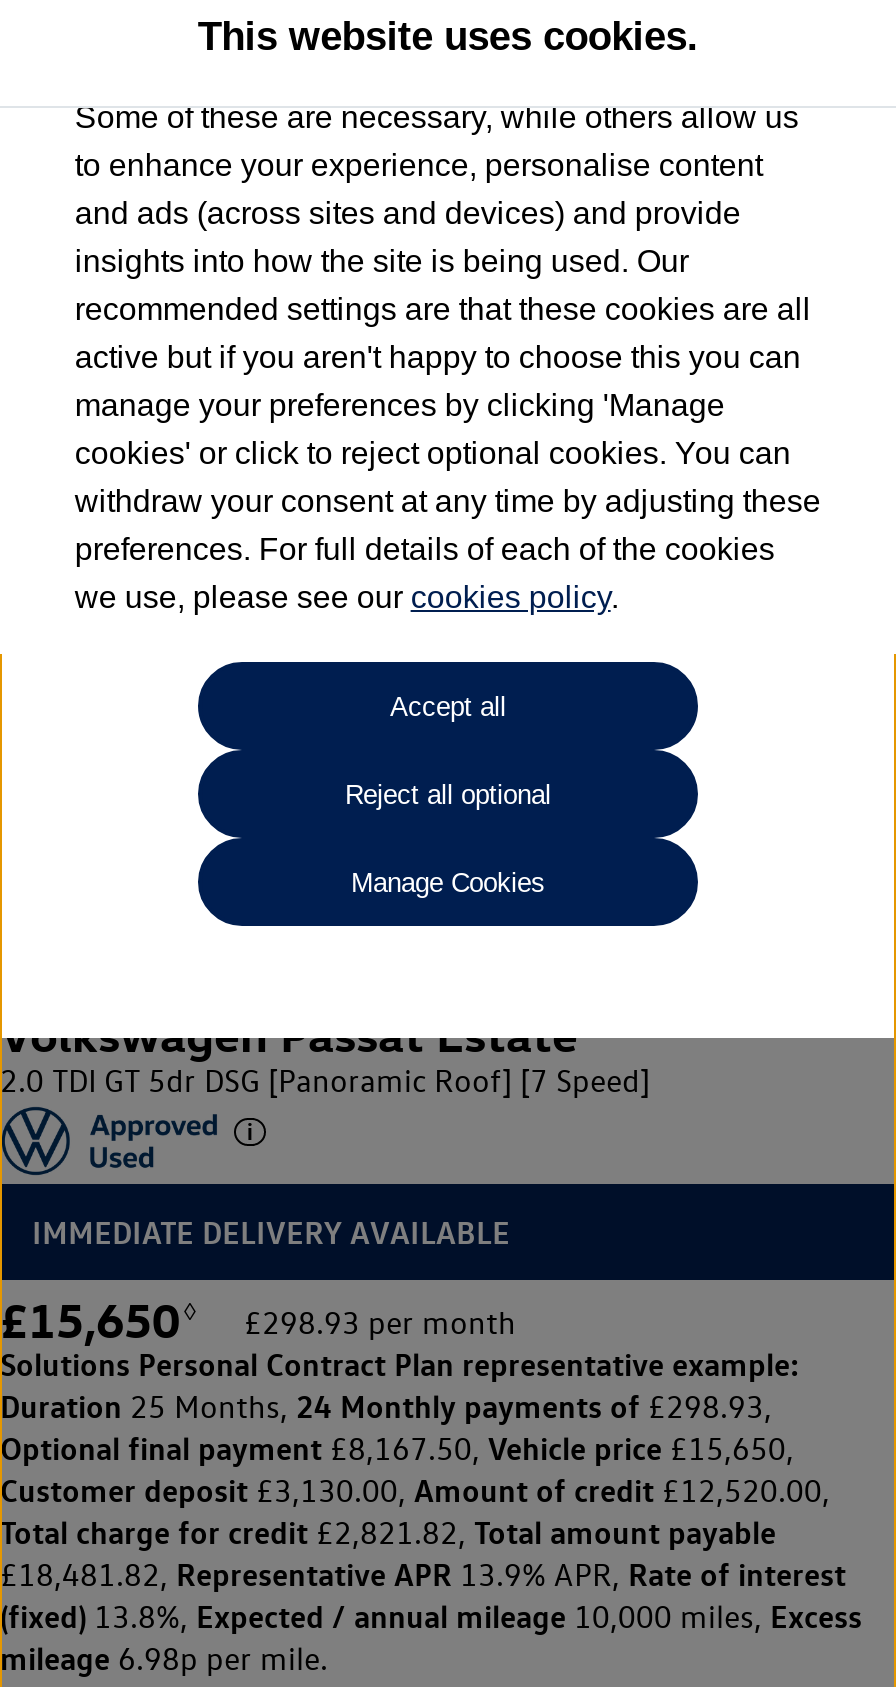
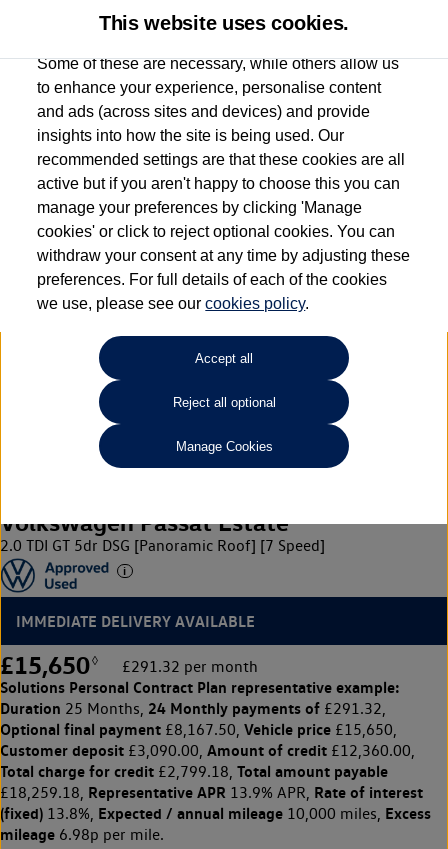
- £298.93 per month
+ £291.32 per month

- Duration 25 Months, 24 Monthly payments of £298.93,
+ Duration 25 Months, 24 Monthly payments of £291.32,

- Customer deposit £3,130.00, Amount of credit £12,520.00,
+ Customer deposit £3,090.00, Amount of credit £12,360.00,

- Total charge for credit £2,821.82, Total amount payable
+ Total charge for credit £2,799.18, Total amount payable

- £18,481.82, Representative APR 13.9% APR, Rate of interest
+ £18,259.18, Representative APR 13.9% APR, Rate of interest
